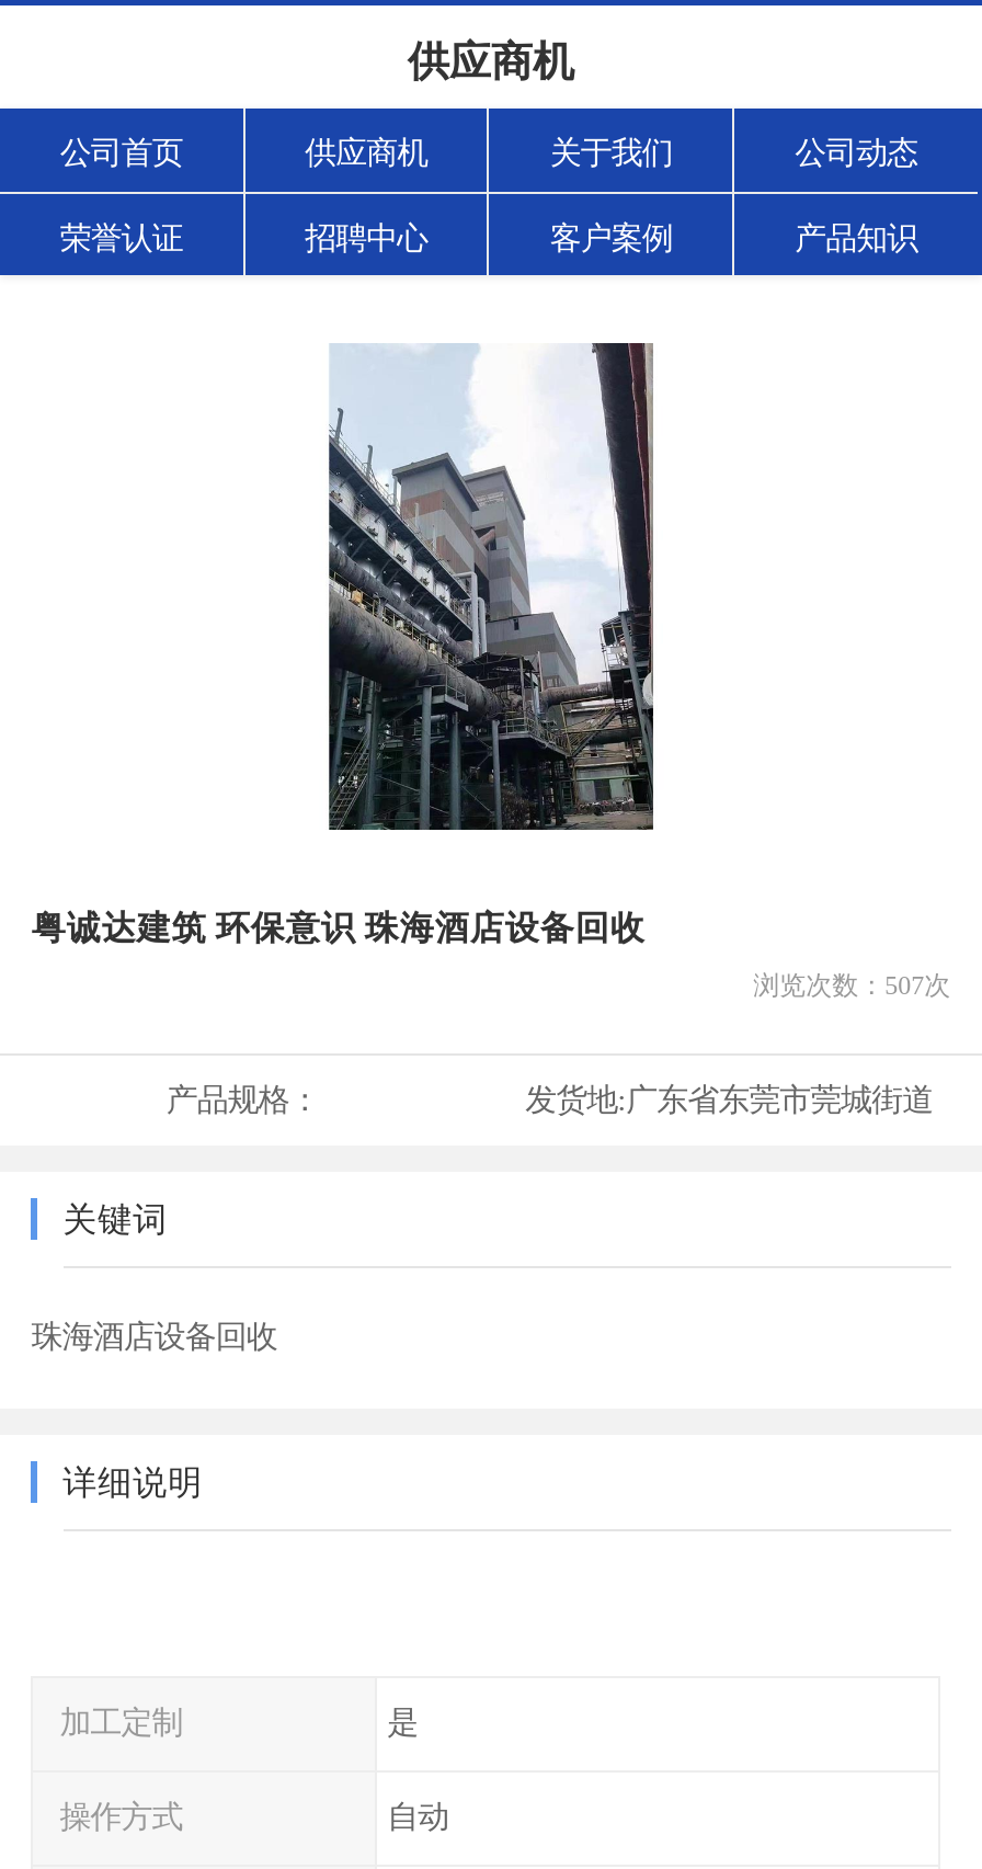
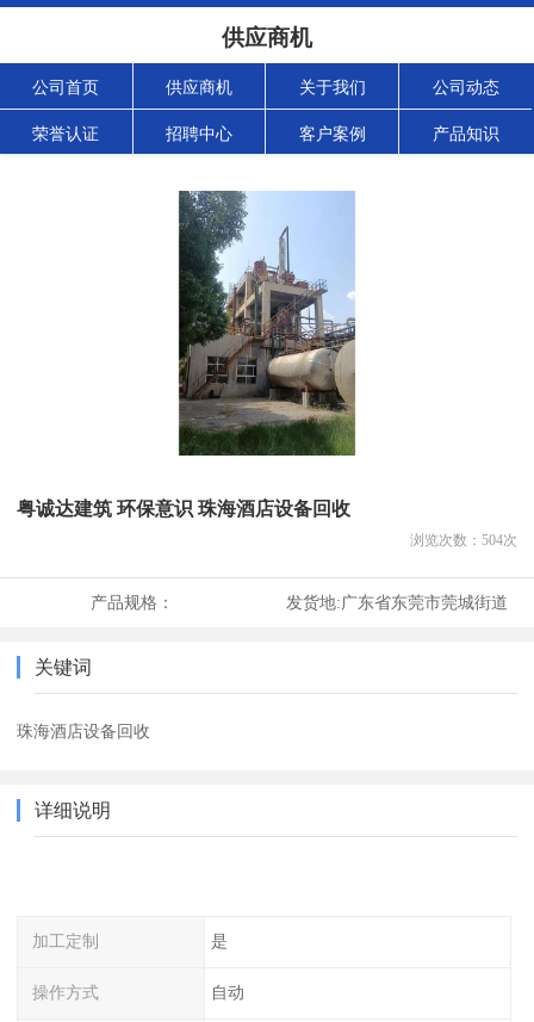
- [image]
+ [image]

- 浏览次数：507次
+ 浏览次数：504次
